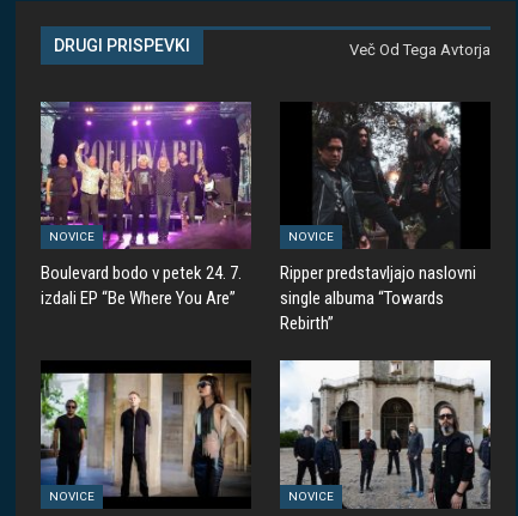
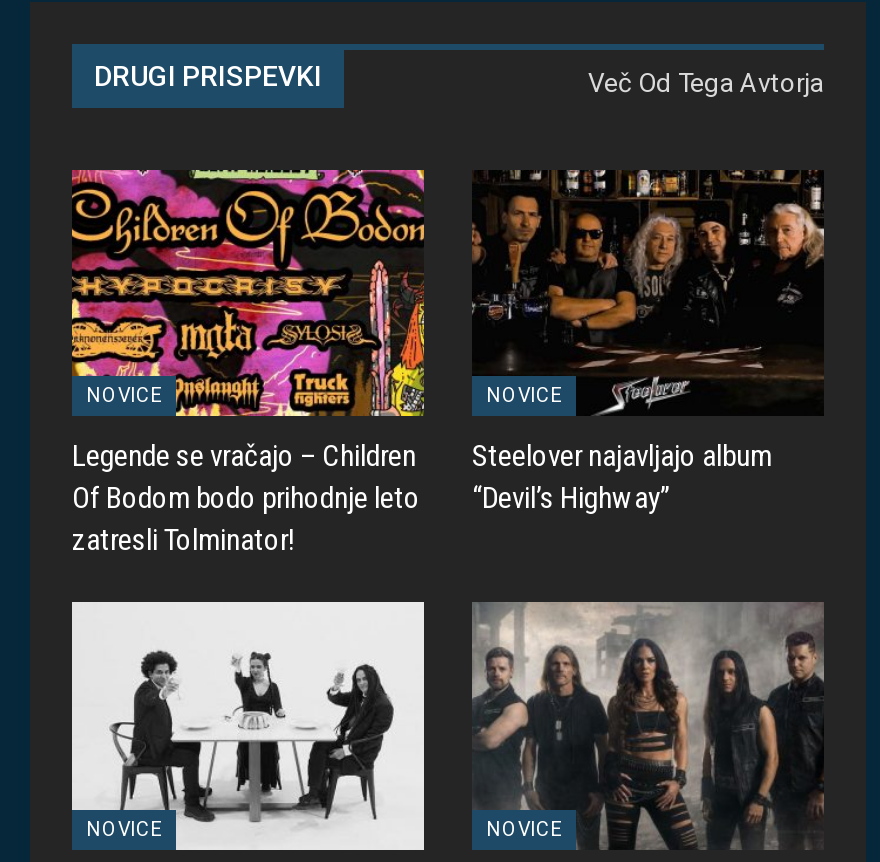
- [image]
- Boulevard bodo v petek 24. 7.
- izdali EP “Be Where You Are”
+ [image]
+ Legende se vračajo – Children
+ Of Bodom bodo prihodnje leto
+ zatresli Tolminator!

- [image]
- Ripper predstavljajo naslovni
- single albuma “Towards
- Rebirth”
+ [image]
+ Steelover najavljajo album
+ “Devil’s Highway”

- [image]
+ [image]

- [image]
+ [image]
